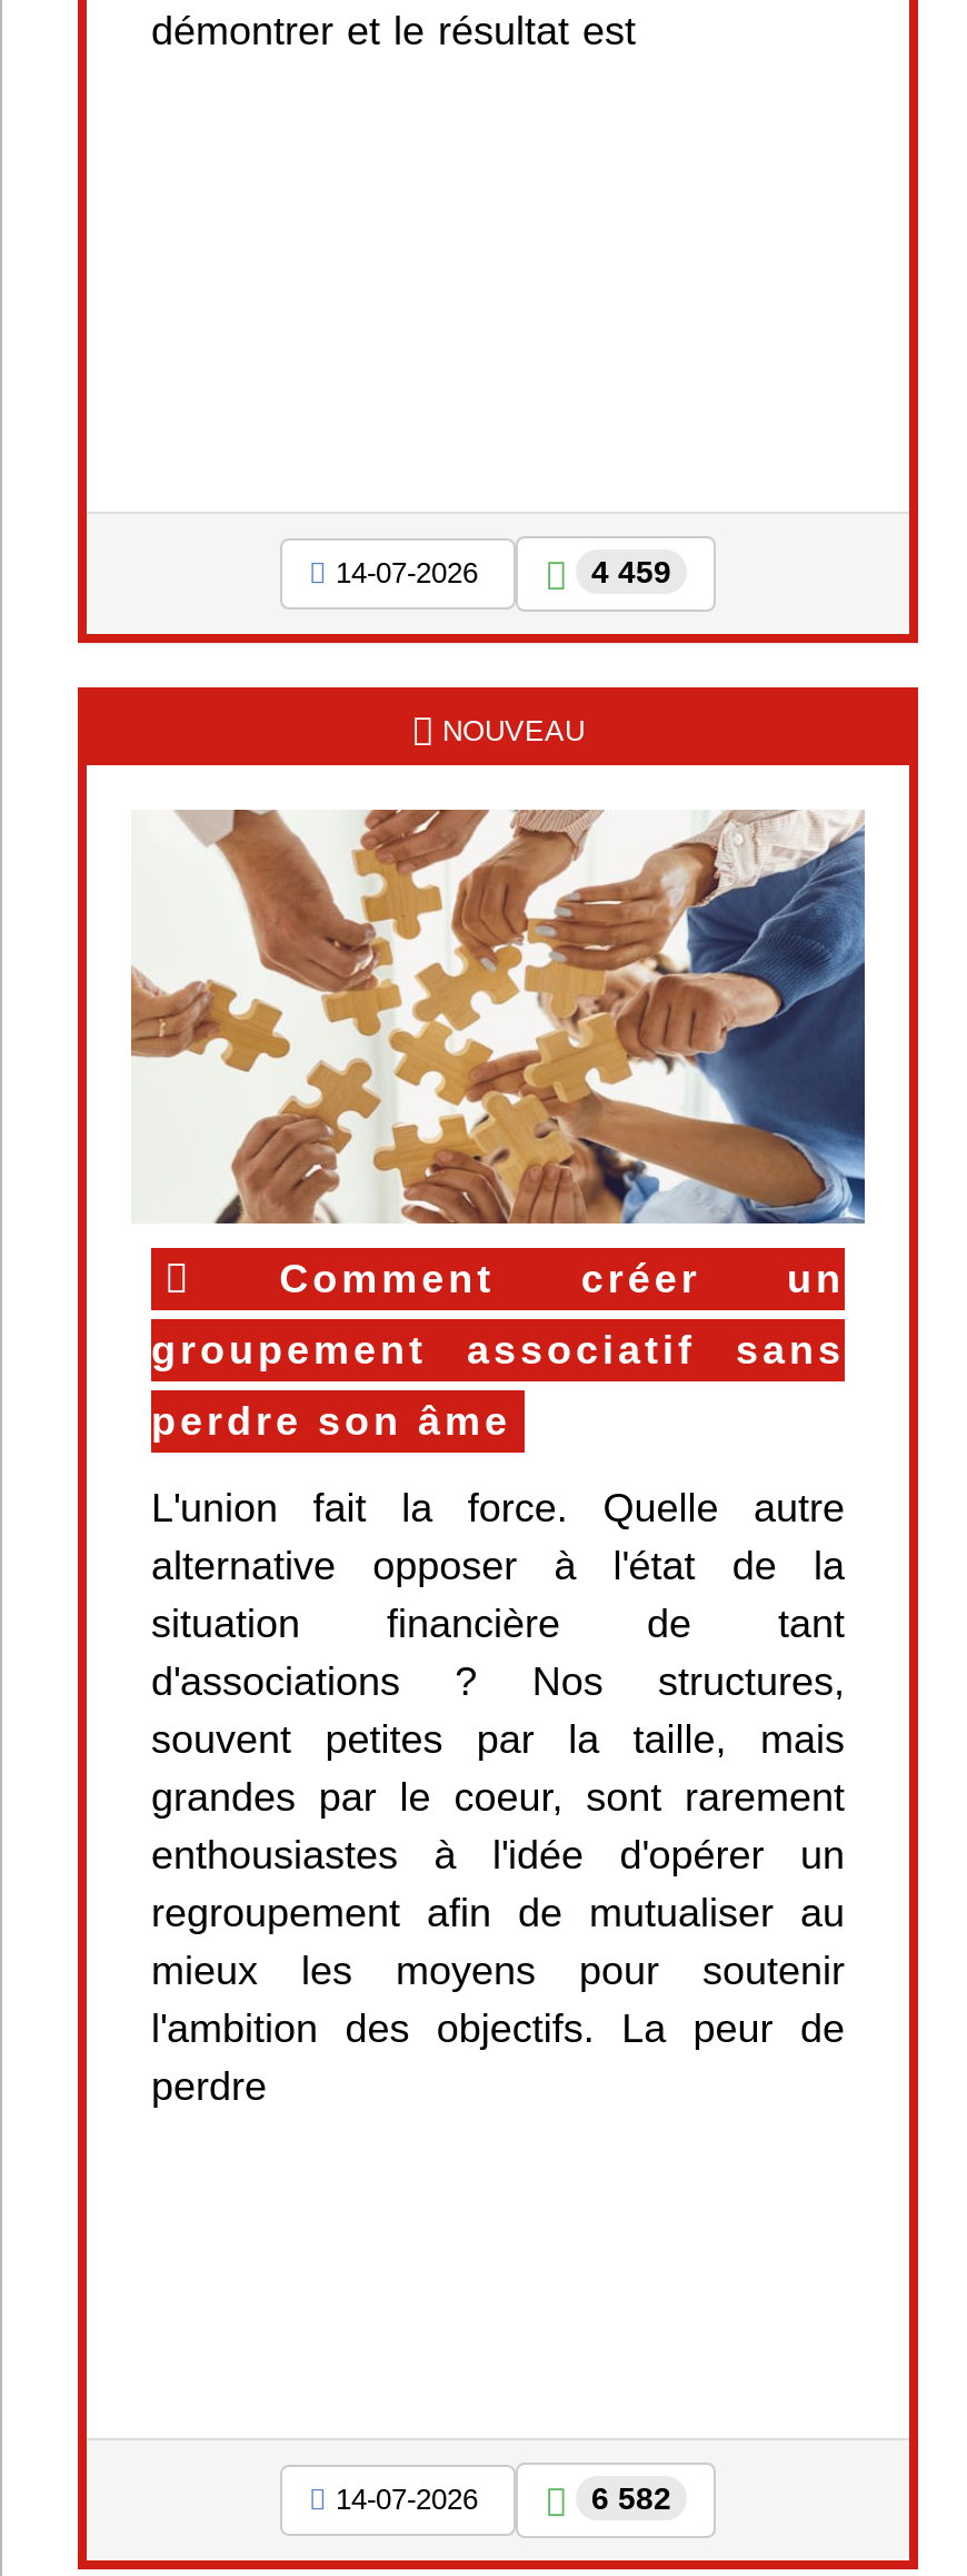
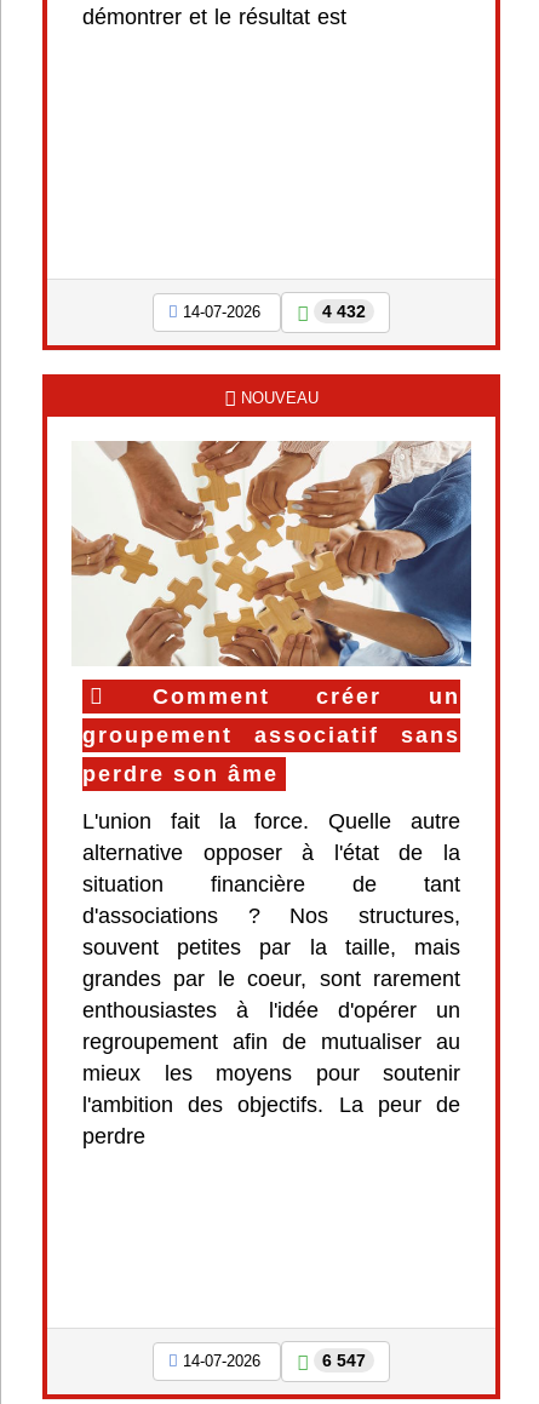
- 4 459
+ 4 432

- 6 582
+ 6 547
